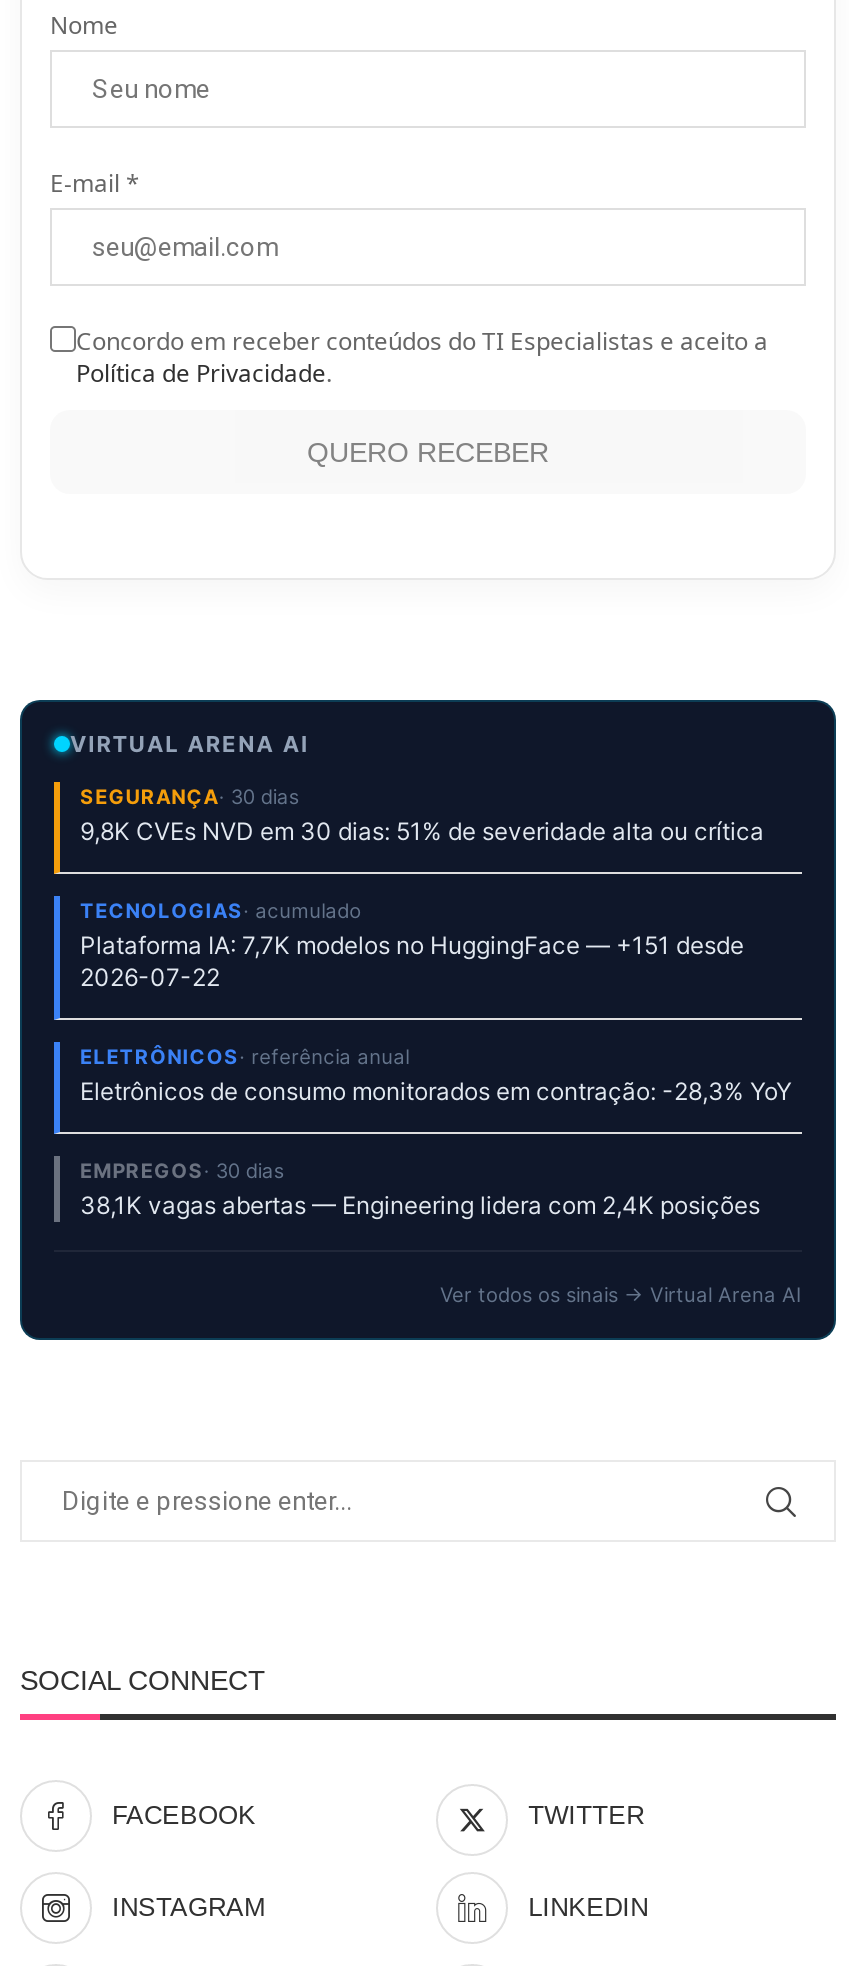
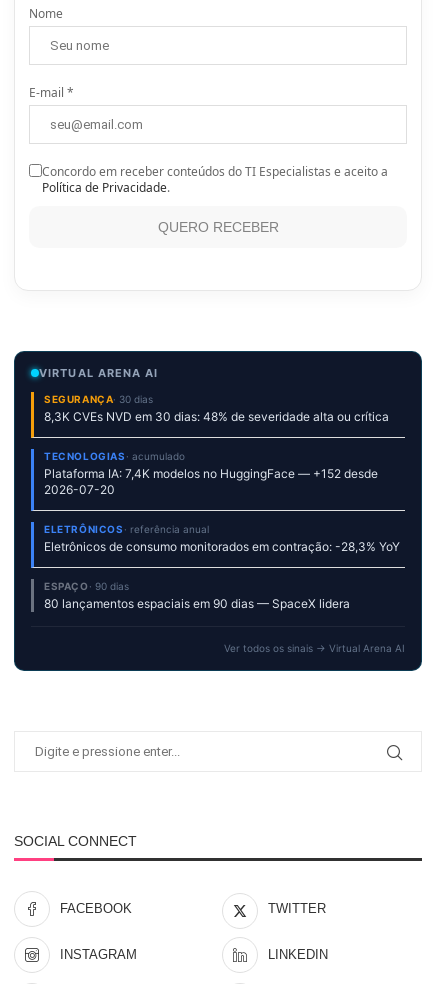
- 9,8K CVEs NVD em 30 dias: 51% de severidade alta ou crítica
+ 8,3K CVEs NVD em 30 dias: 48% de severidade alta ou crítica

- Plataforma IA: 7,7K modelos no HuggingFace — +151 desde
+ Plataforma IA: 7,4K modelos no HuggingFace — +152 desde

- 2026-07-22
+ 2026-07-20

- EMPREGOS · 30 dias
- 38,1K vagas abertas — Engineering lidera com 2,4K posições
+ ESPAÇO · 90 dias
+ 80 lançamentos espaciais em 90 dias — SpaceX lidera
